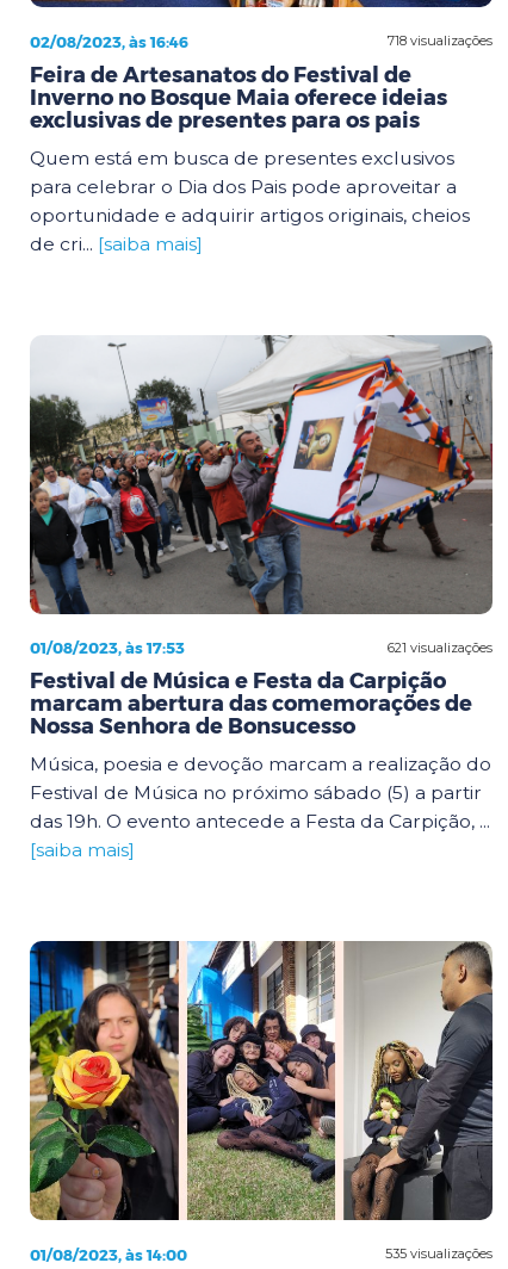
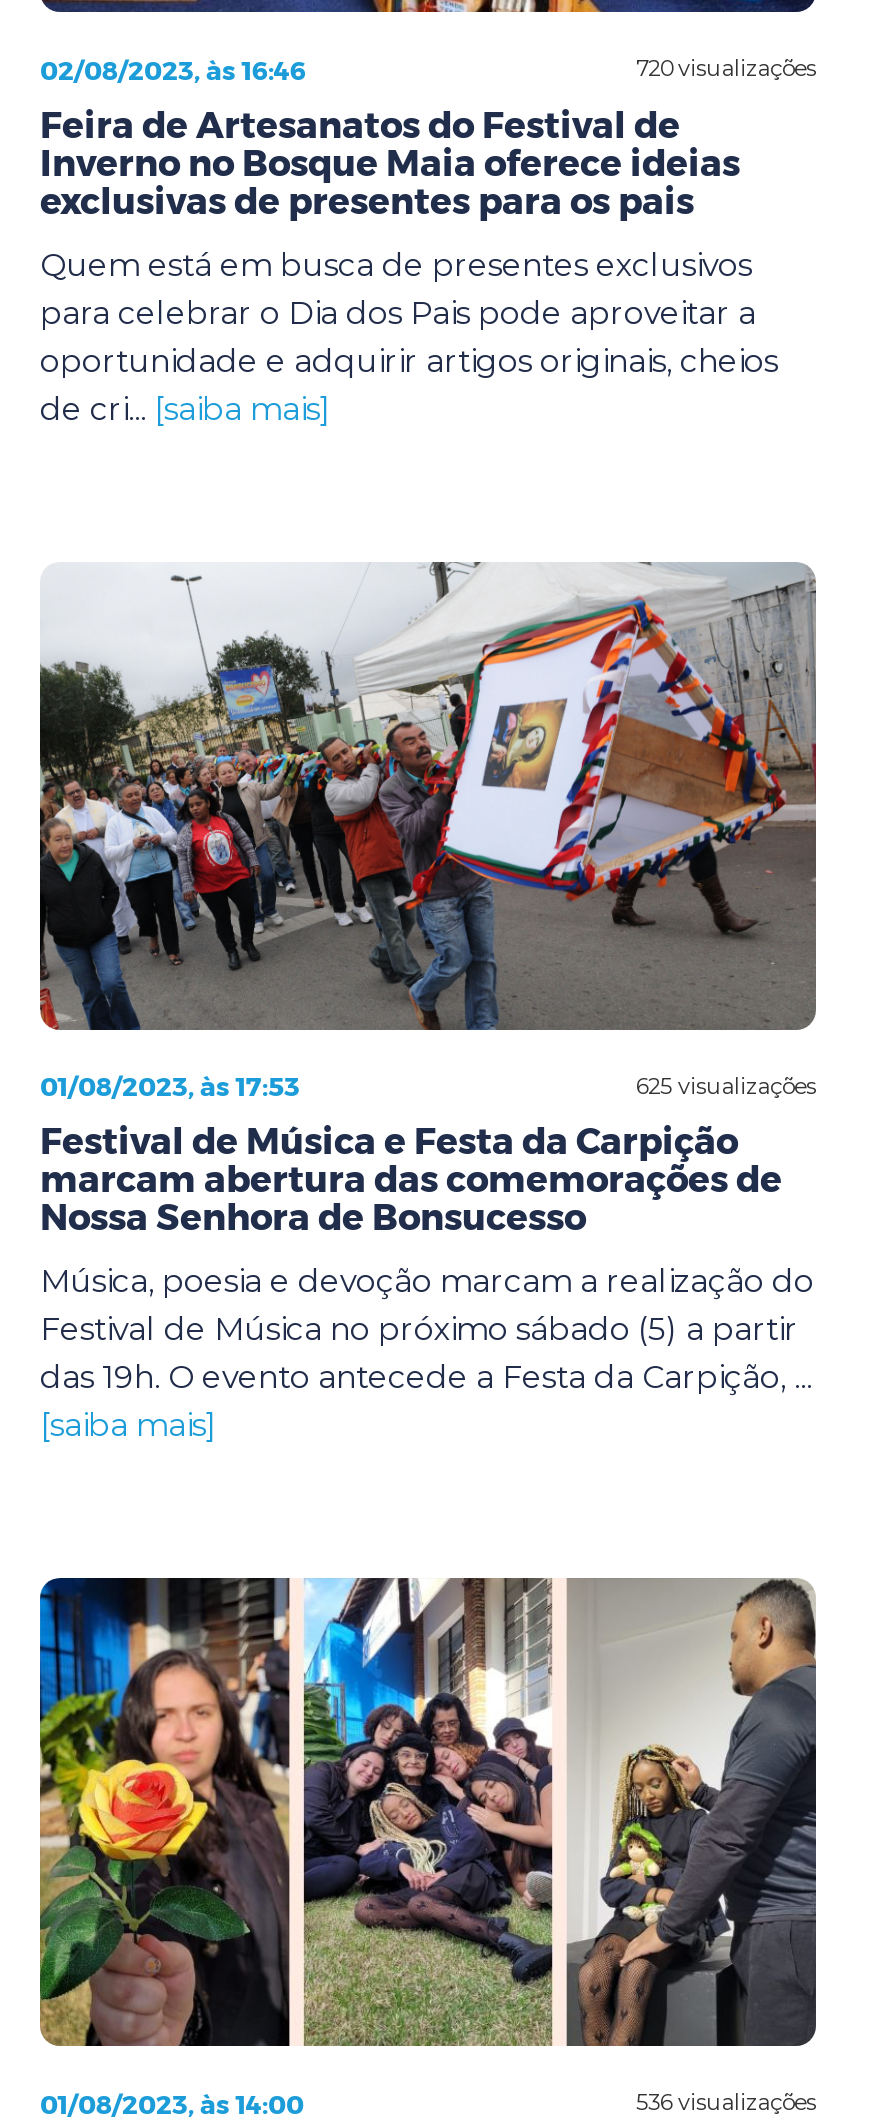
- 718 visualizações
+ 720 visualizações

- 621 visualizações
+ 625 visualizações

- 535 visualizações
+ 536 visualizações
